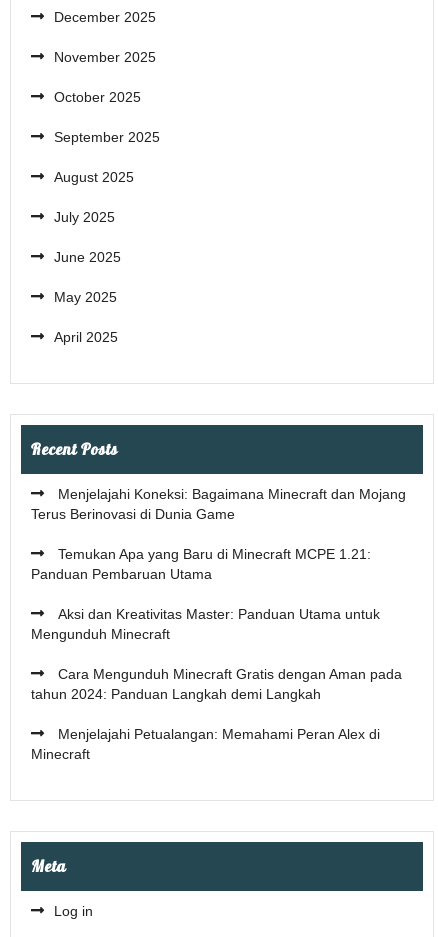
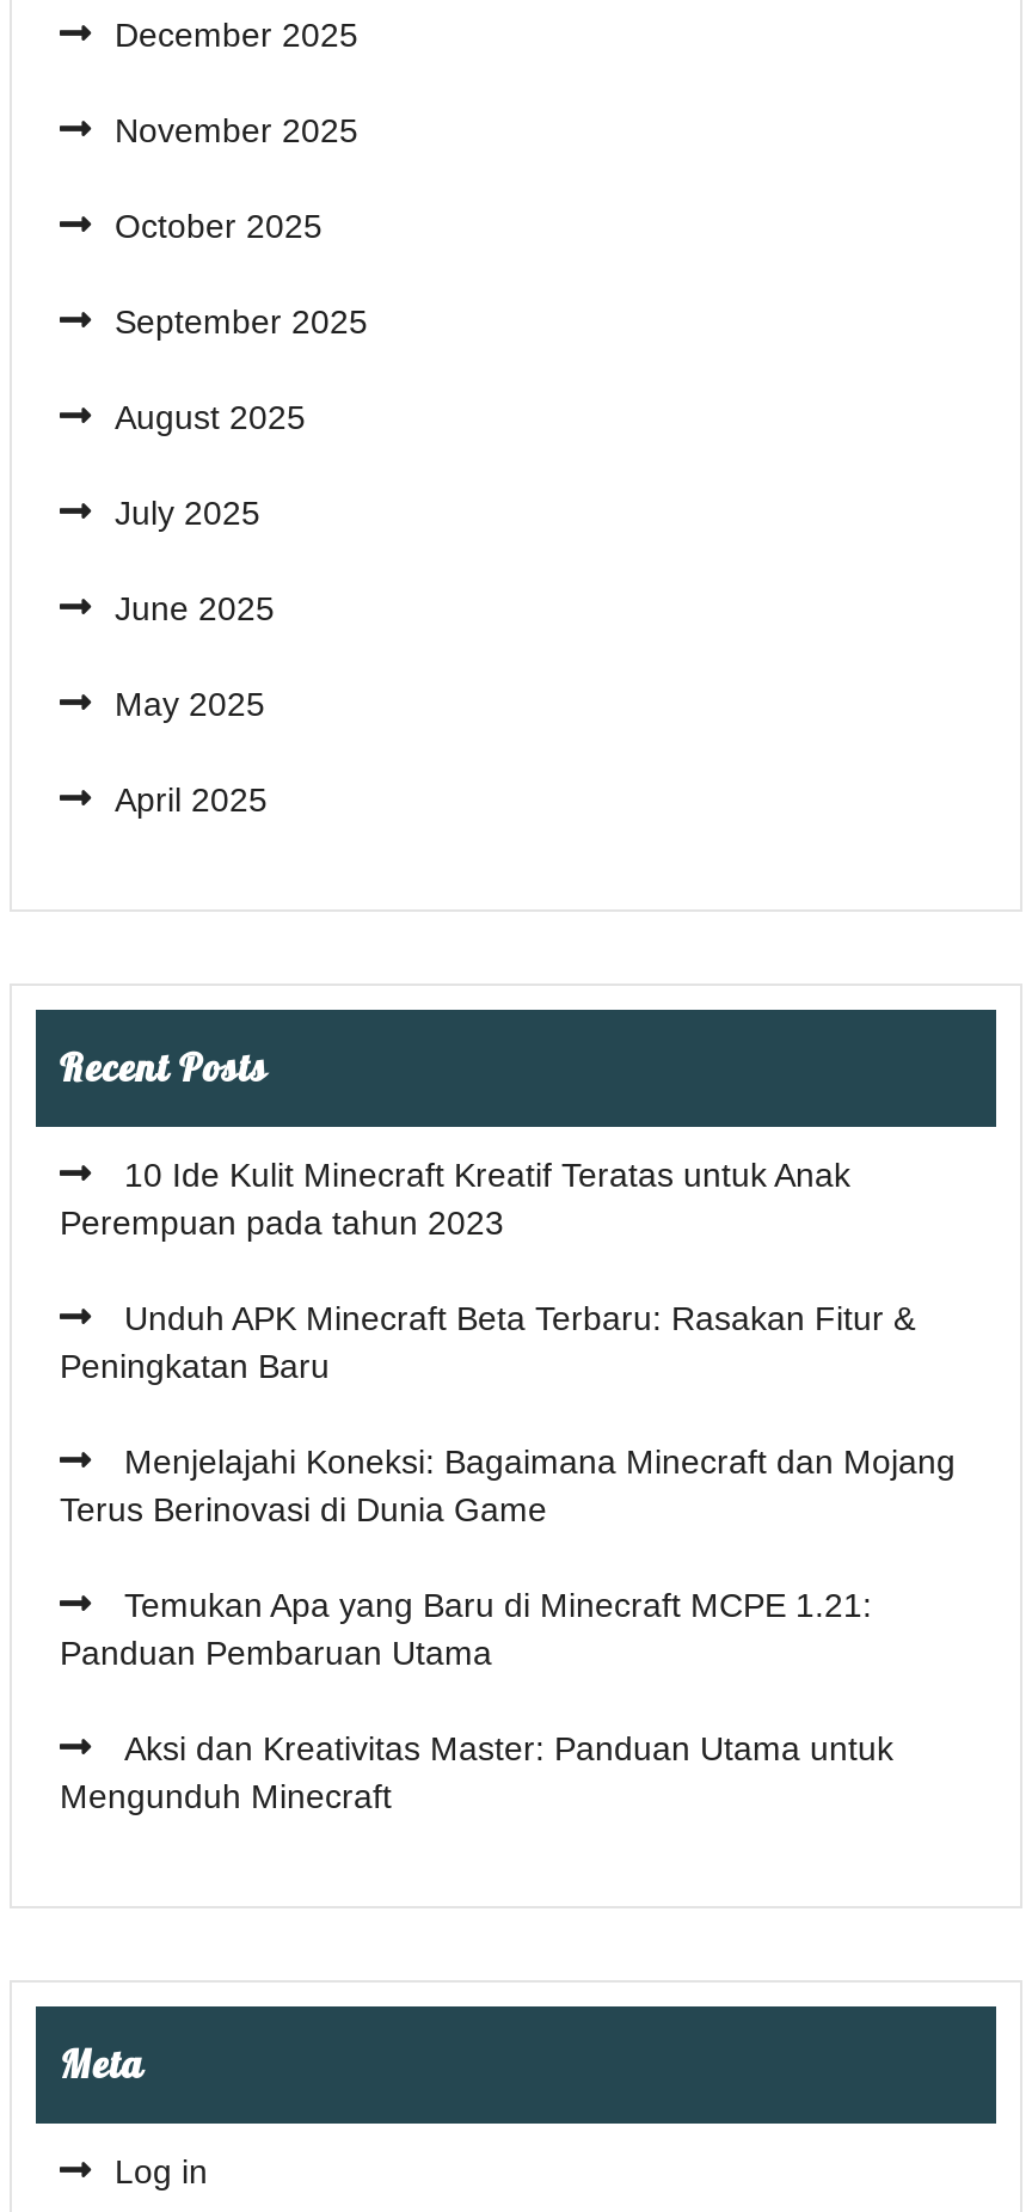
+ 10 Ide Kulit Minecraft Kreatif Teratas untuk Anak
+ Perempuan pada tahun 2023
+ Unduh APK Minecraft Beta Terbaru: Rasakan Fitur &
+ Peningkatan Baru

moved down: Menjelajahi Koneksi: Bagaimana Minecraft dan Mojang | Terus Berinovasi di Dunia Game | Temukan Apa yang Baru di Minecraft MCPE 1.21: | Panduan Pembaruan Utama | Aksi dan Kreativitas Master: Panduan Utama untuk | Mengunduh Minecraft

- Cara Mengunduh Minecraft Gratis dengan Aman pada
- tahun 2024: Panduan Langkah demi Langkah
- Menjelajahi Petualangan: Memahami Peran Alex di
- Minecraft
